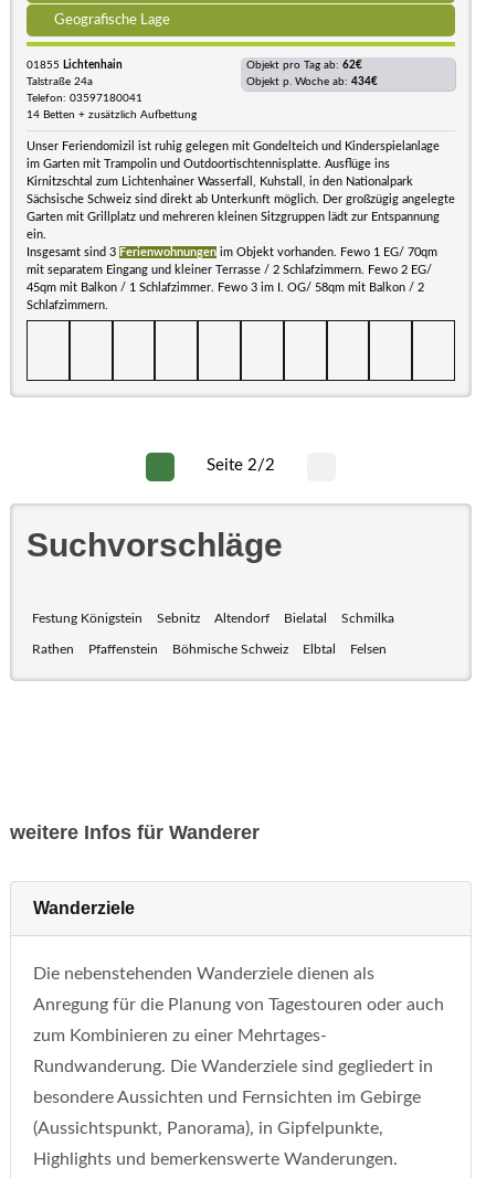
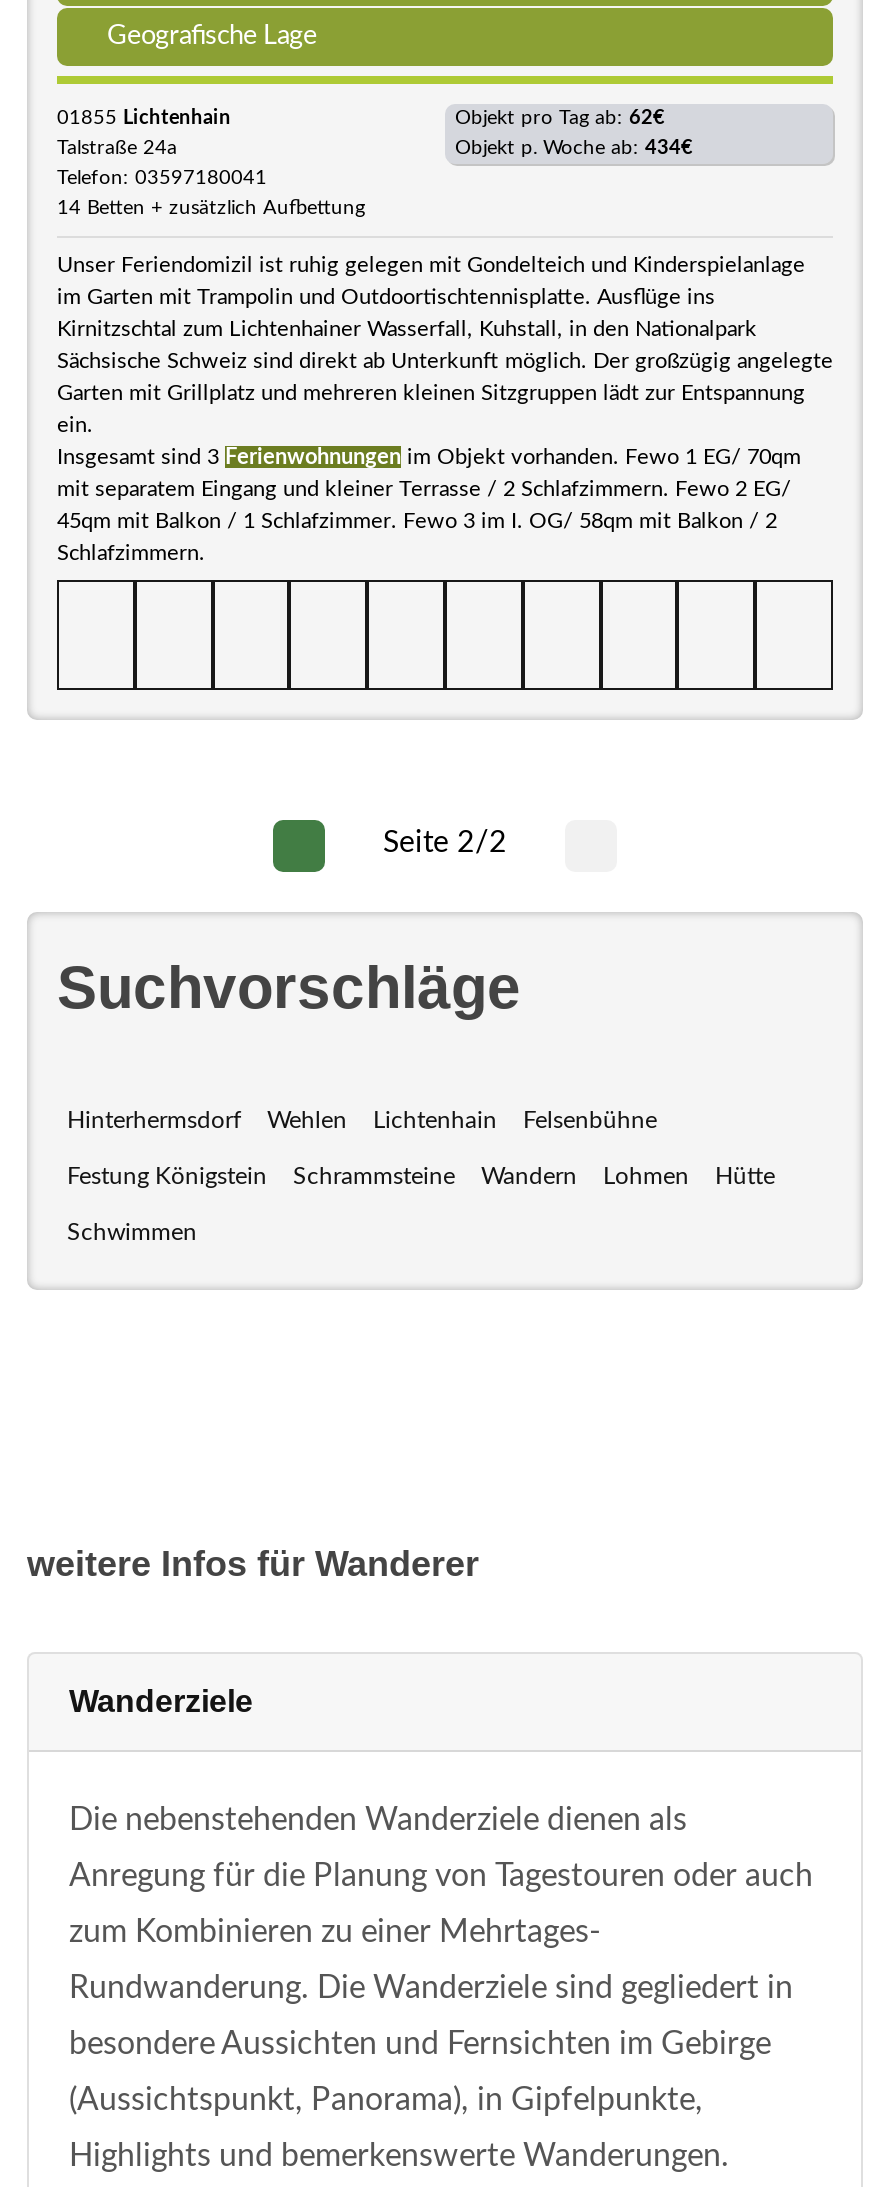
+ Hinterhermsdorf
+ Wehlen
+ Lichtenhain
+ Felsenbühne

- Sebnitz
- Altendorf
- Bielatal
- Schmilka
+ Schrammsteine
+ Wandern
+ Lohmen
+ Hütte

- Rathen
- Pfaffenstein
- Böhmische Schweiz
- Elbtal
- Felsen
+ Schwimmen
